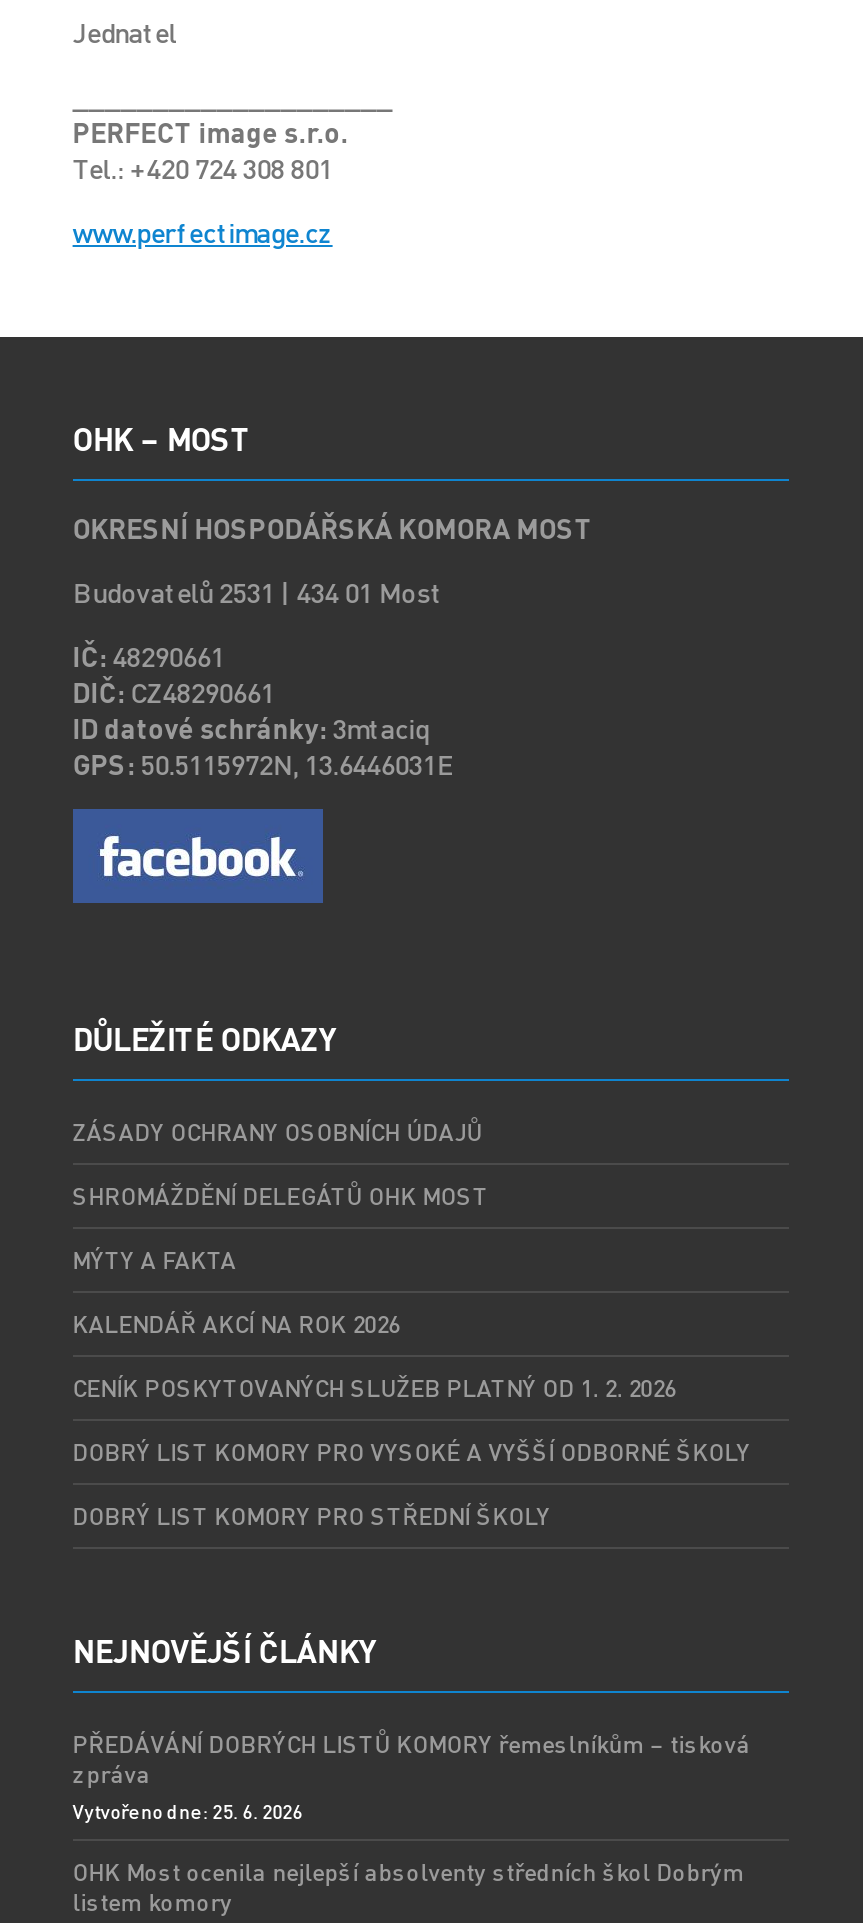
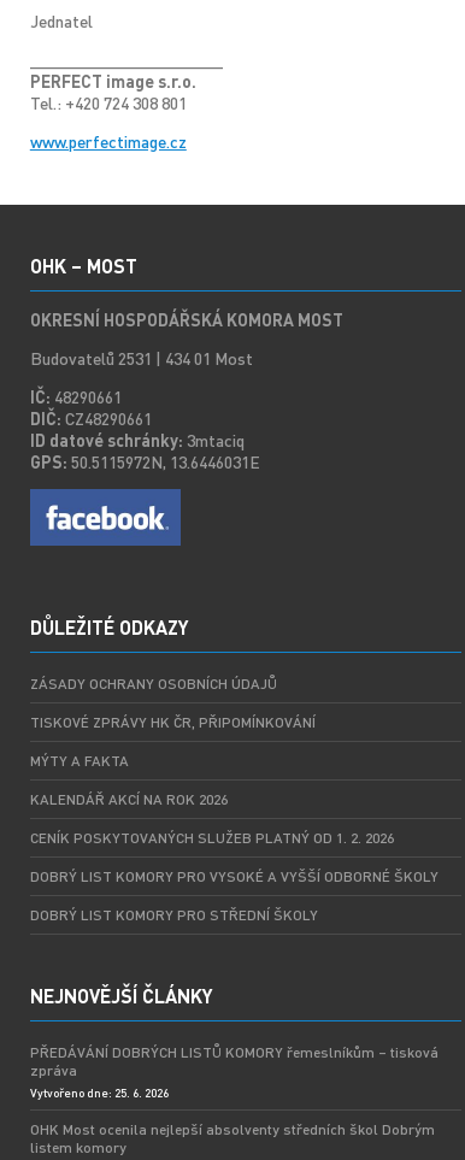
- SHROMÁŽDĚNÍ DELEGÁTŮ OHK MOST
+ TISKOVÉ ZPRÁVY HK ČR, PŘIPOMÍNKOVÁNÍ
